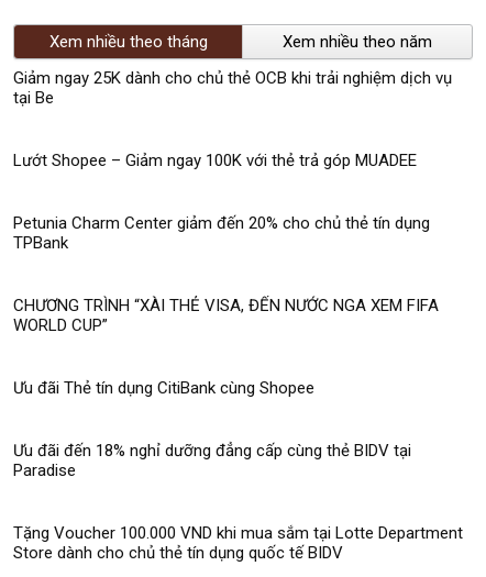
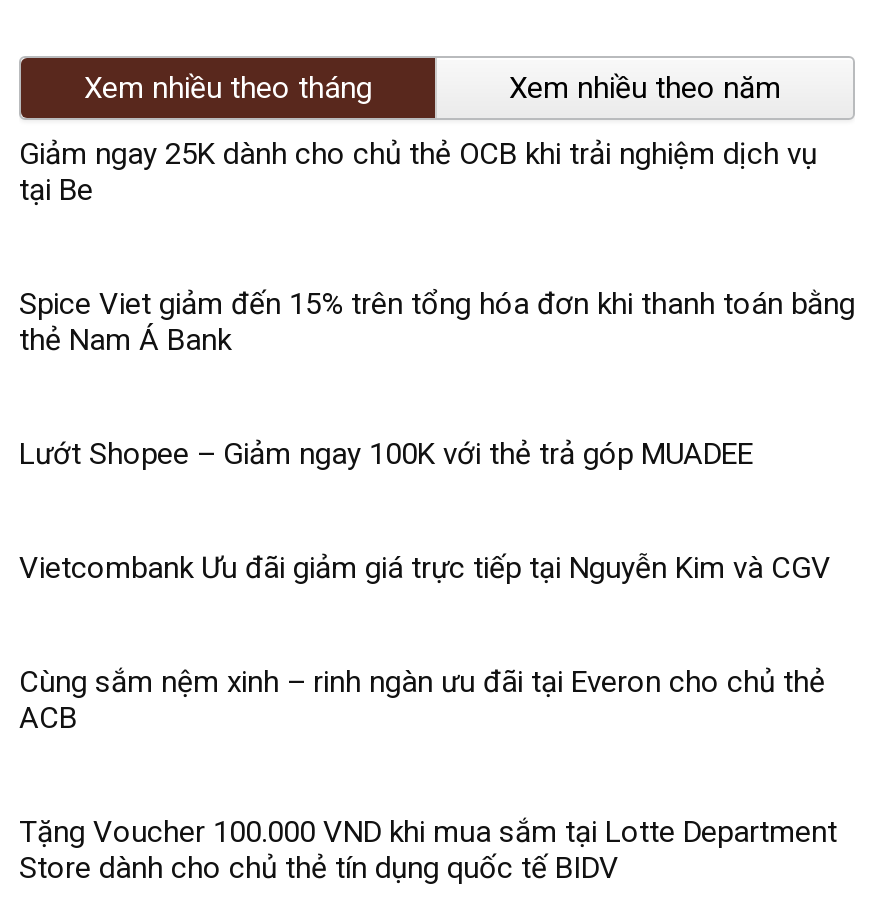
+ Spice Viet giảm đến 15% trên tổng hóa đơn khi thanh toán bằng
+ thẻ Nam Á Bank

moved down: Lướt Shopee – Giảm ngay 100K với thẻ trả góp MUADEE

- Petunia Charm Center giảm đến 20% cho chủ thẻ tín dụng
- TPBank
- CHƯƠNG TRÌNH “XÀI THẺ VISA, ĐẾN NƯỚC NGA XEM FIFA
- WORLD CUP”
- Ưu đãi Thẻ tín dụng CitiBank cùng Shopee
- Ưu đãi đến 18% nghỉ dưỡng đẳng cấp cùng thẻ BIDV tại
- Paradise
+ Vietcombank Ưu đãi giảm giá trực tiếp tại Nguyễn Kim và CGV
+ Cùng sắm nệm xinh – rinh ngàn ưu đãi tại Everon cho chủ thẻ
+ ACB
